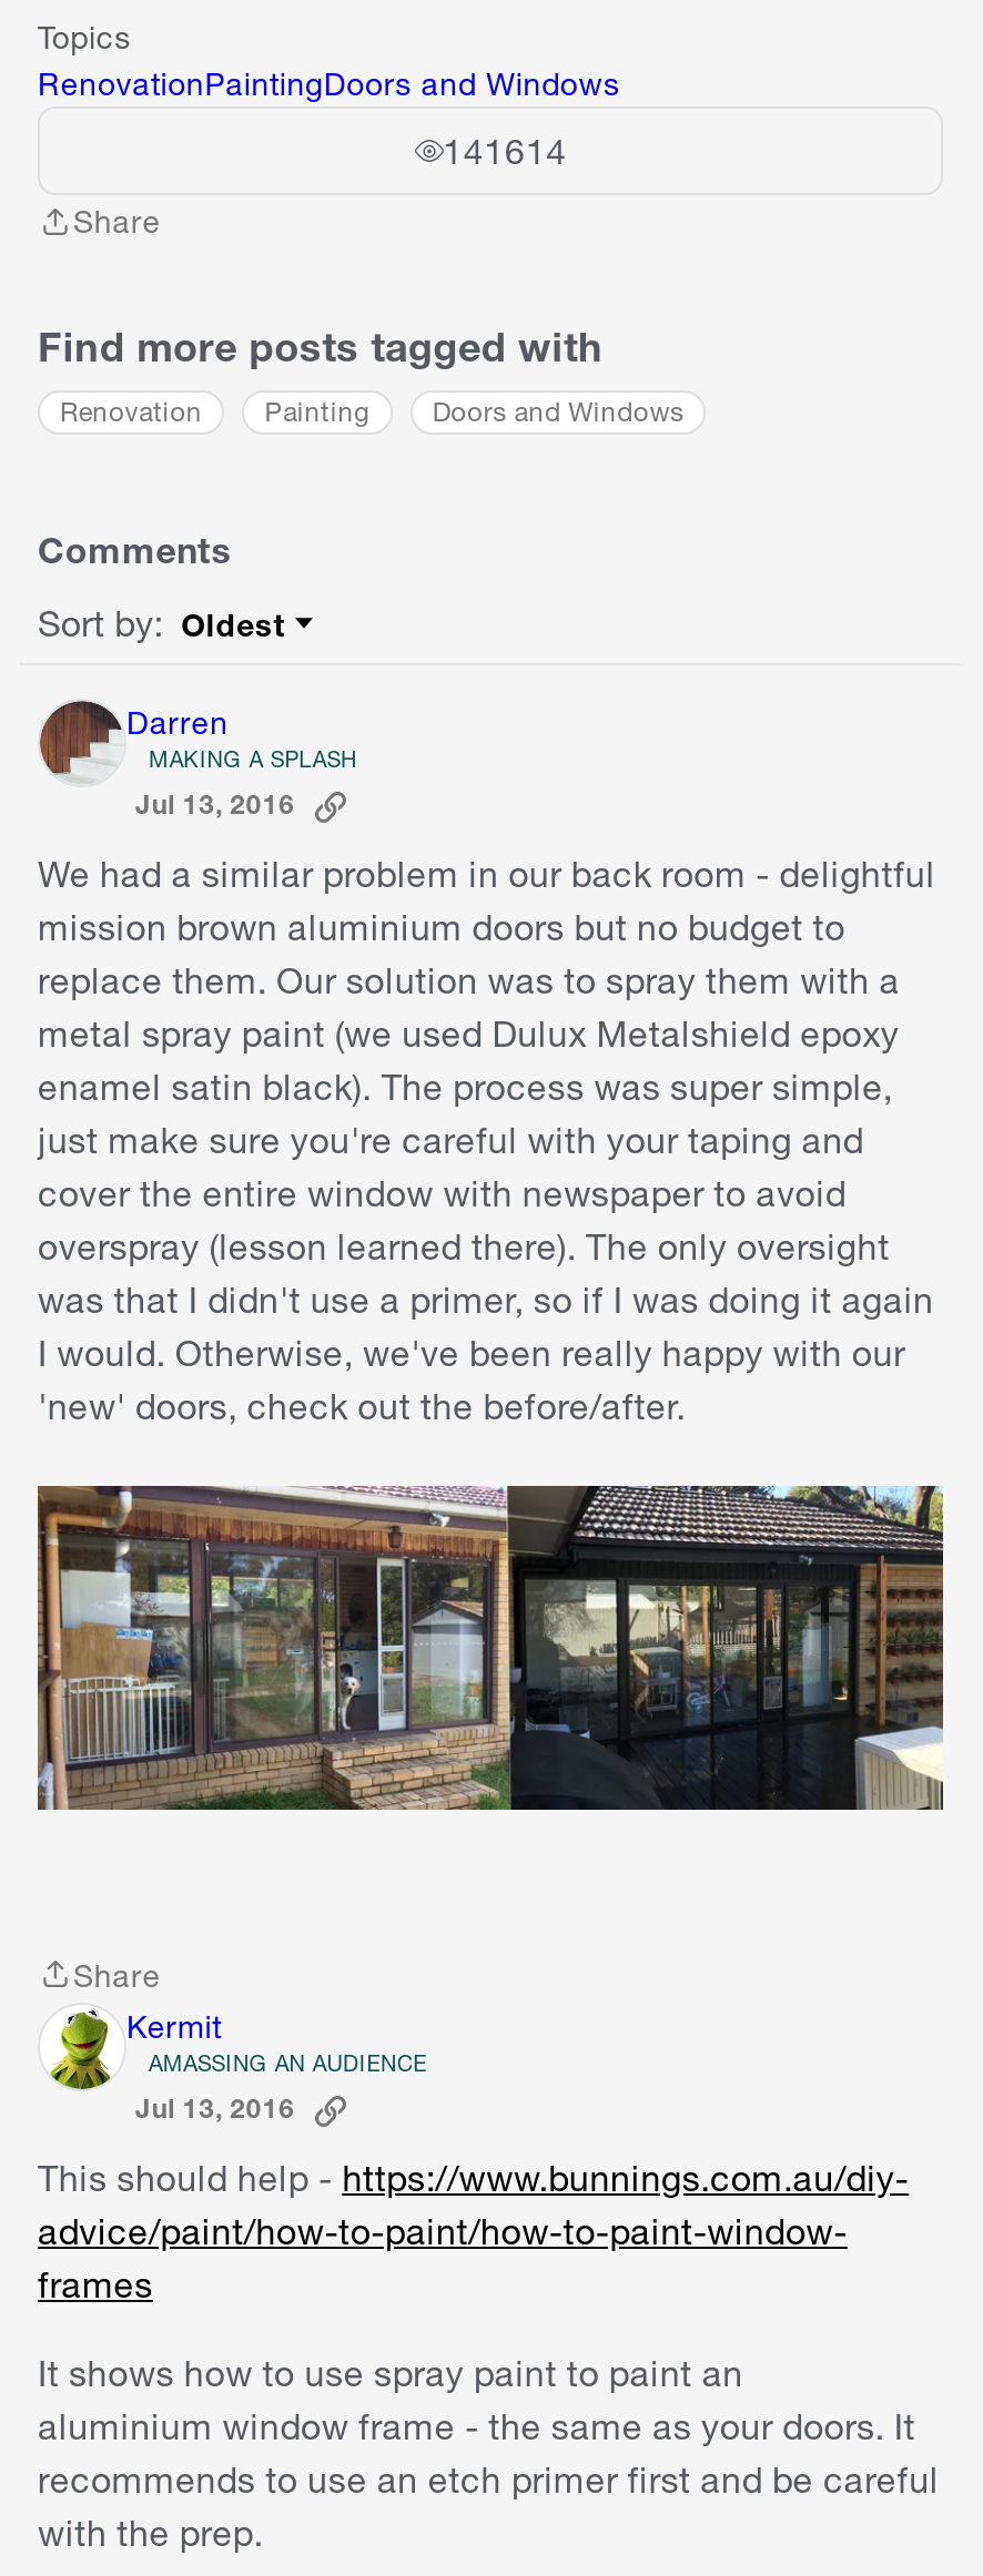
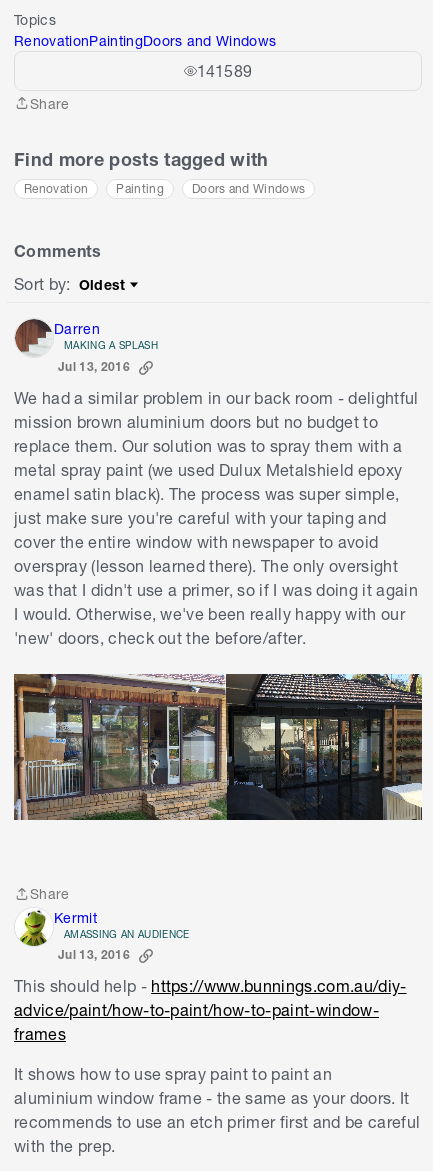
- 141614
+ 141589
